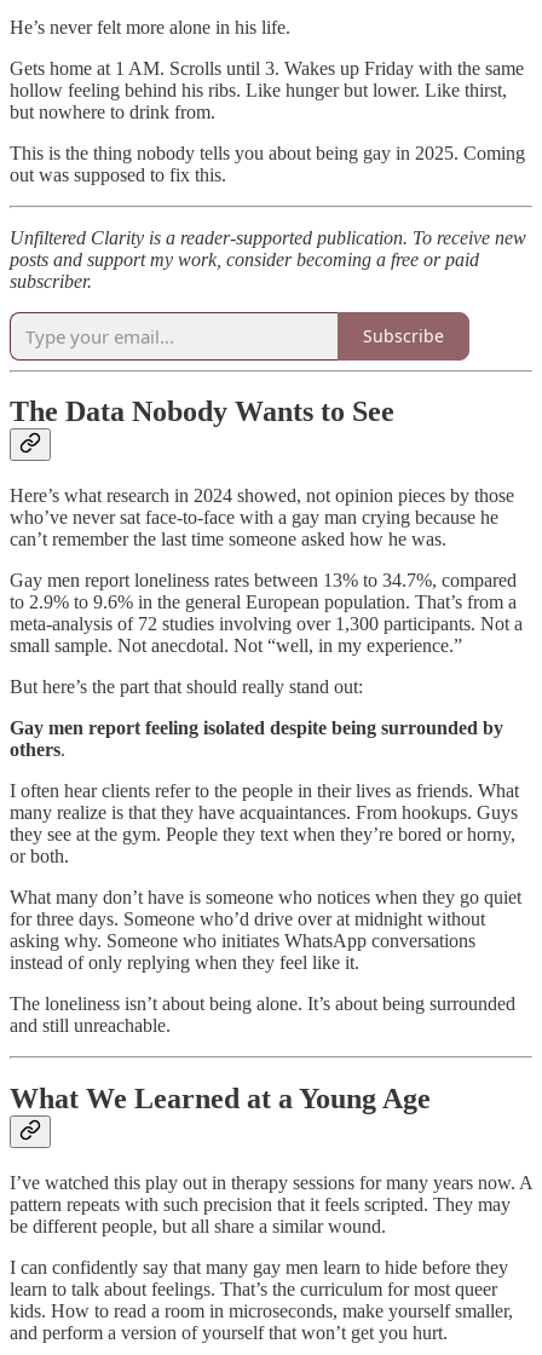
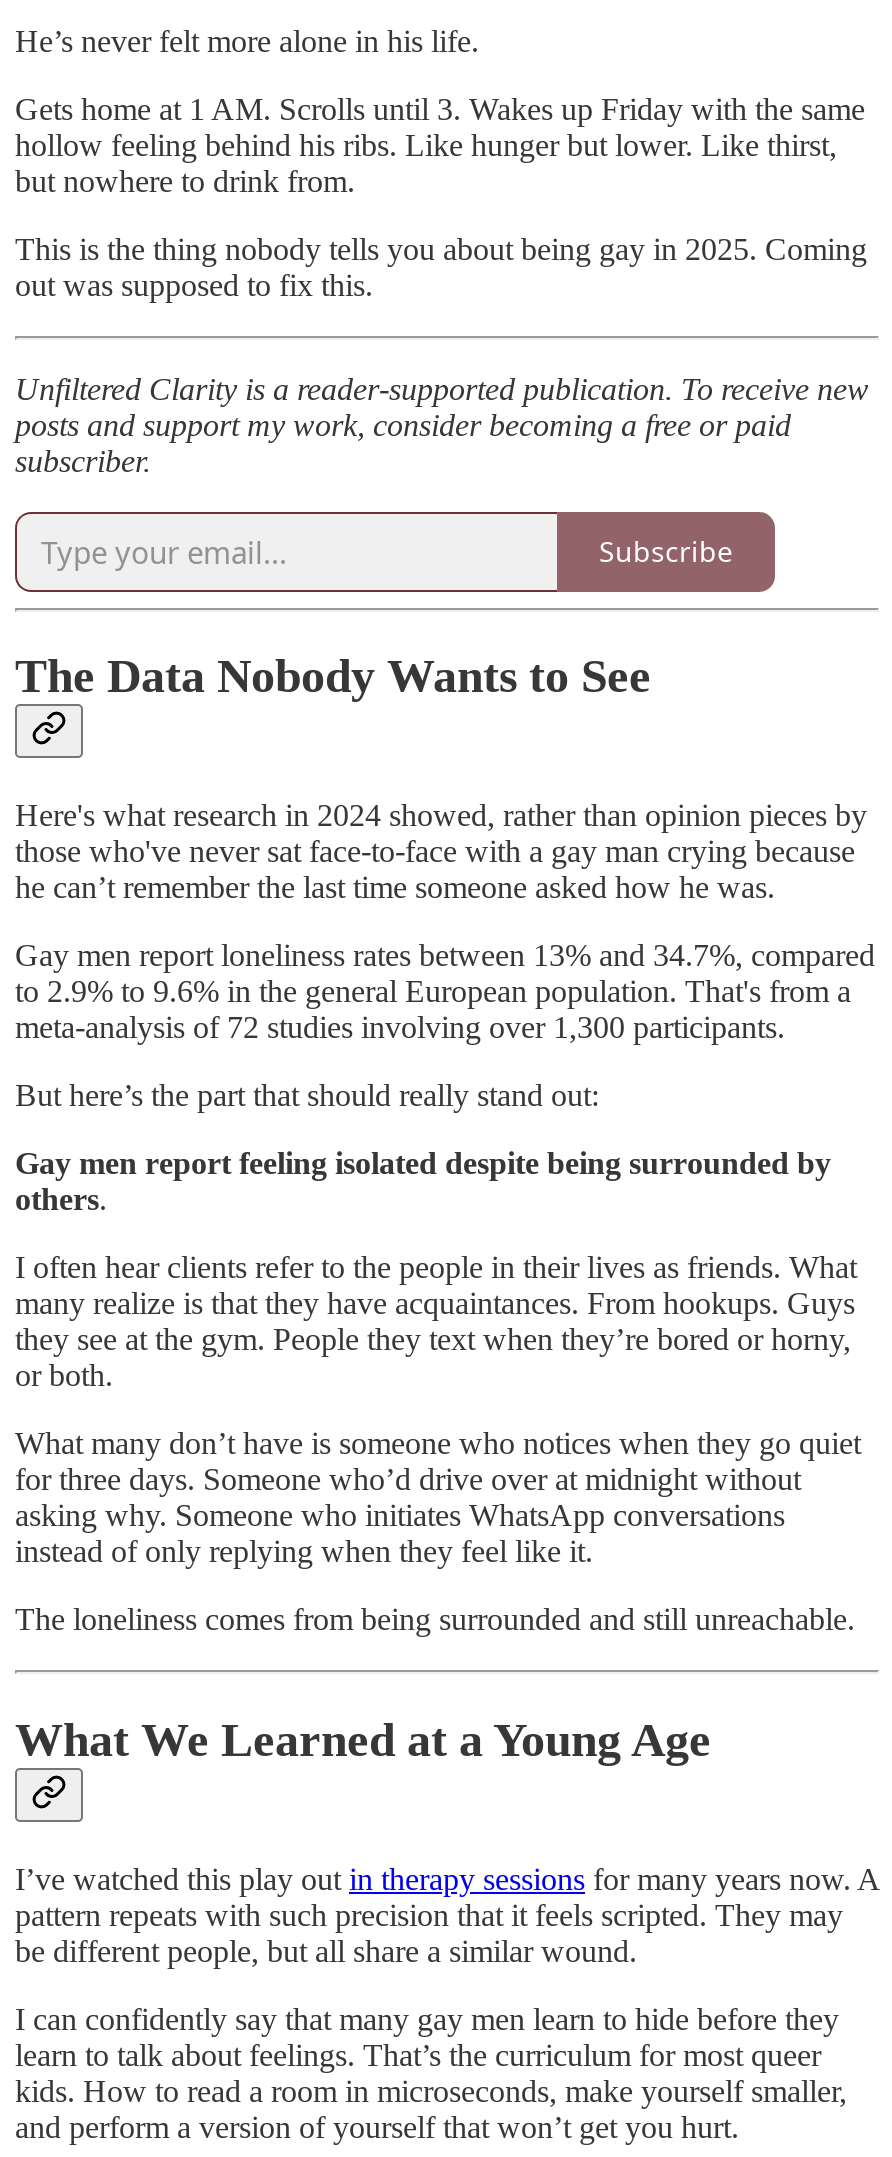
- Here’s what research in 2024 showed, not opinion pieces by those
- who’ve never sat face-to-face with a gay man crying because he
- can’t remember the last time someone asked how he was.
+ Here's what research in 2024 showed, rather than opinion pieces by
+ those who've never sat face-to-face with a gay man crying because
+ he can’t remember the last time someone asked how he was.

- Gay men report loneliness rates between 13% to 34.7%, compared
- to 2.9% to 9.6% in the general European population. That’s from a
- meta-analysis of 72 studies involving over 1,300 participants. Not a
- small sample. Not anecdotal. Not “well, in my experience.”
+ Gay men report loneliness rates between 13% and 34.7%, compared
+ to 2.9% to 9.6% in the general European population. That's from a
+ meta-analysis of 72 studies involving over 1,300 participants.

- The loneliness isn’t about being alone. It’s about being surrounded
- and still unreachable.
+ The loneliness comes from being surrounded and still unreachable.
